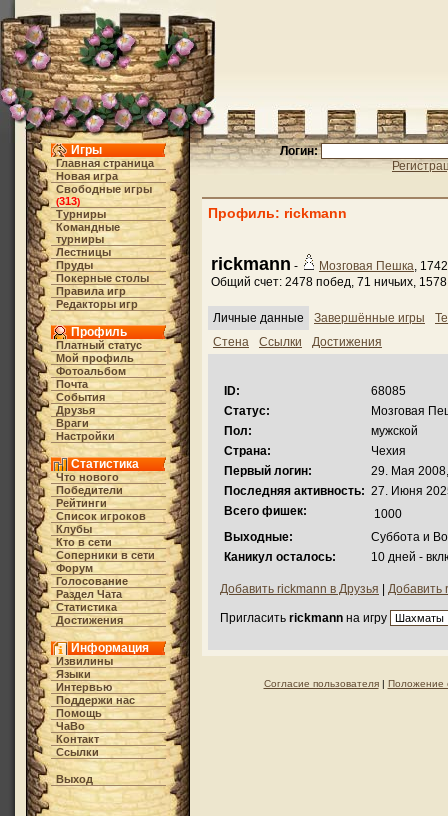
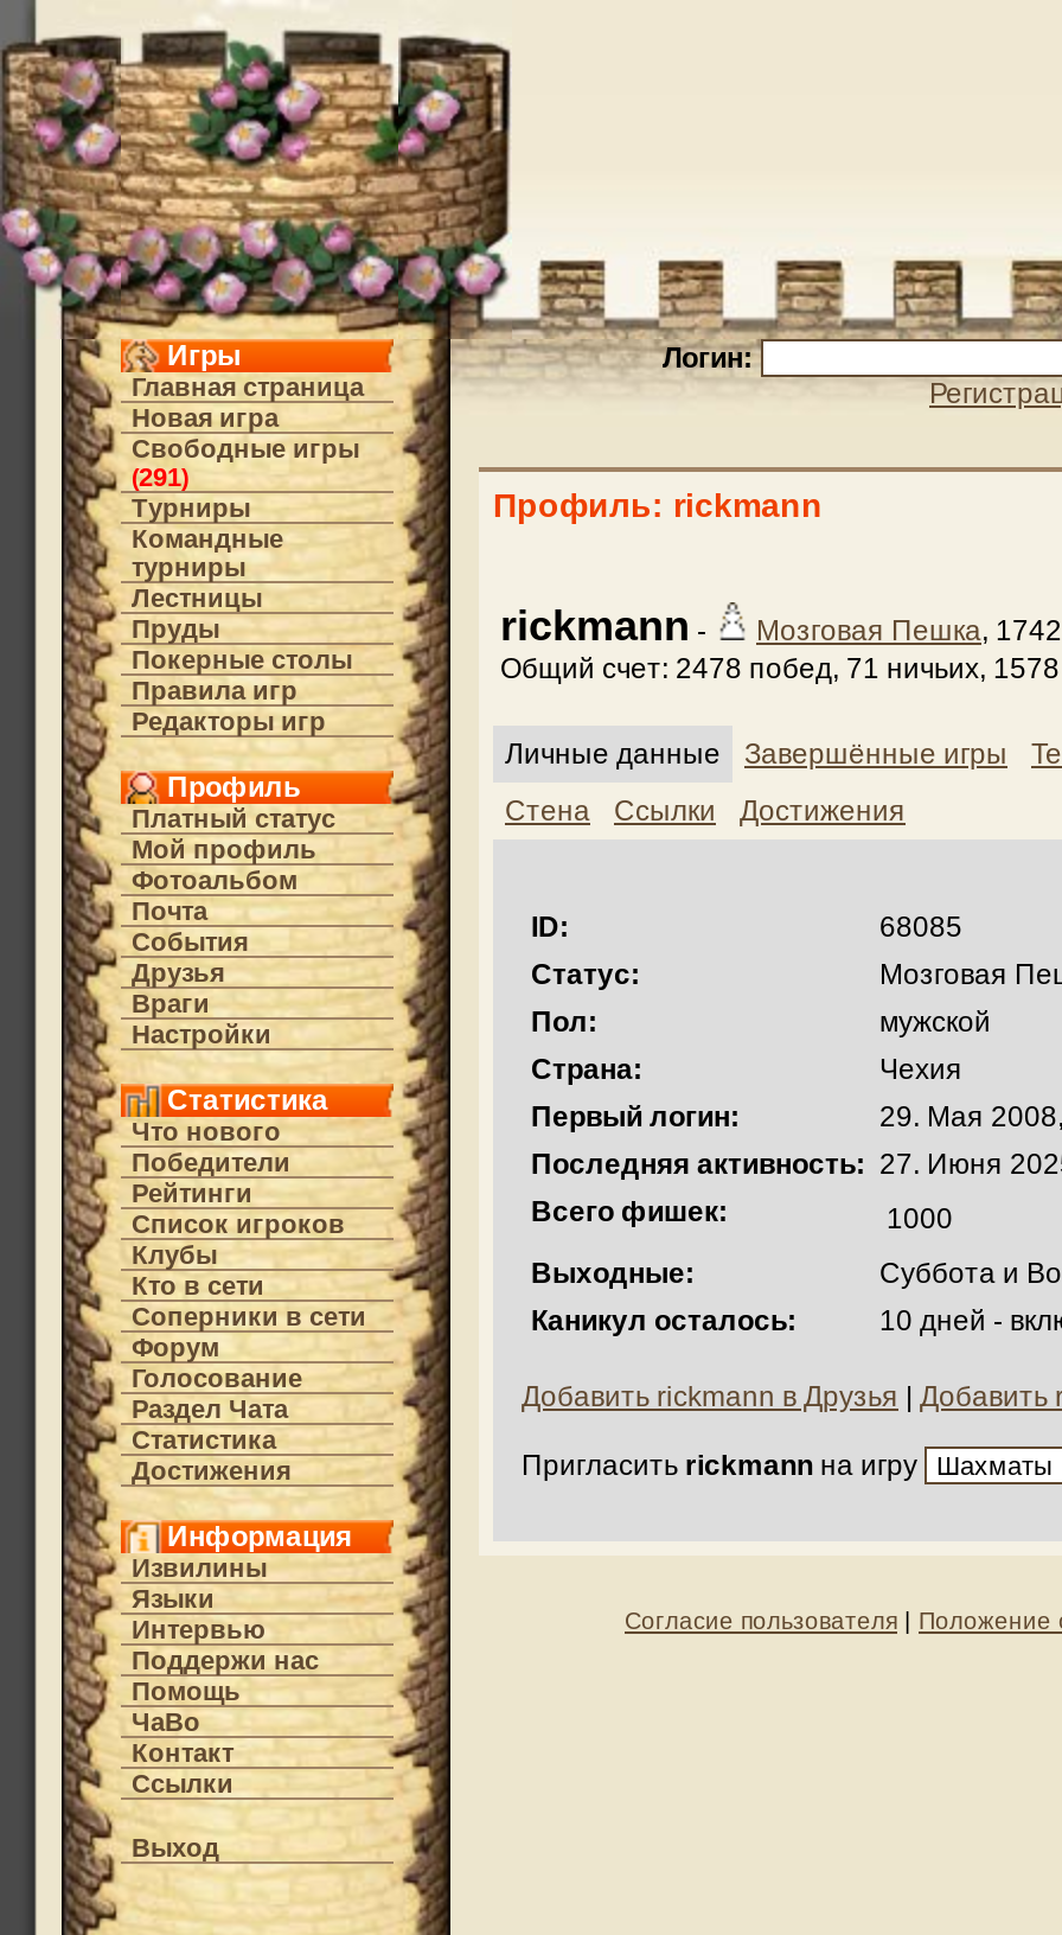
- (313)
+ (291)
